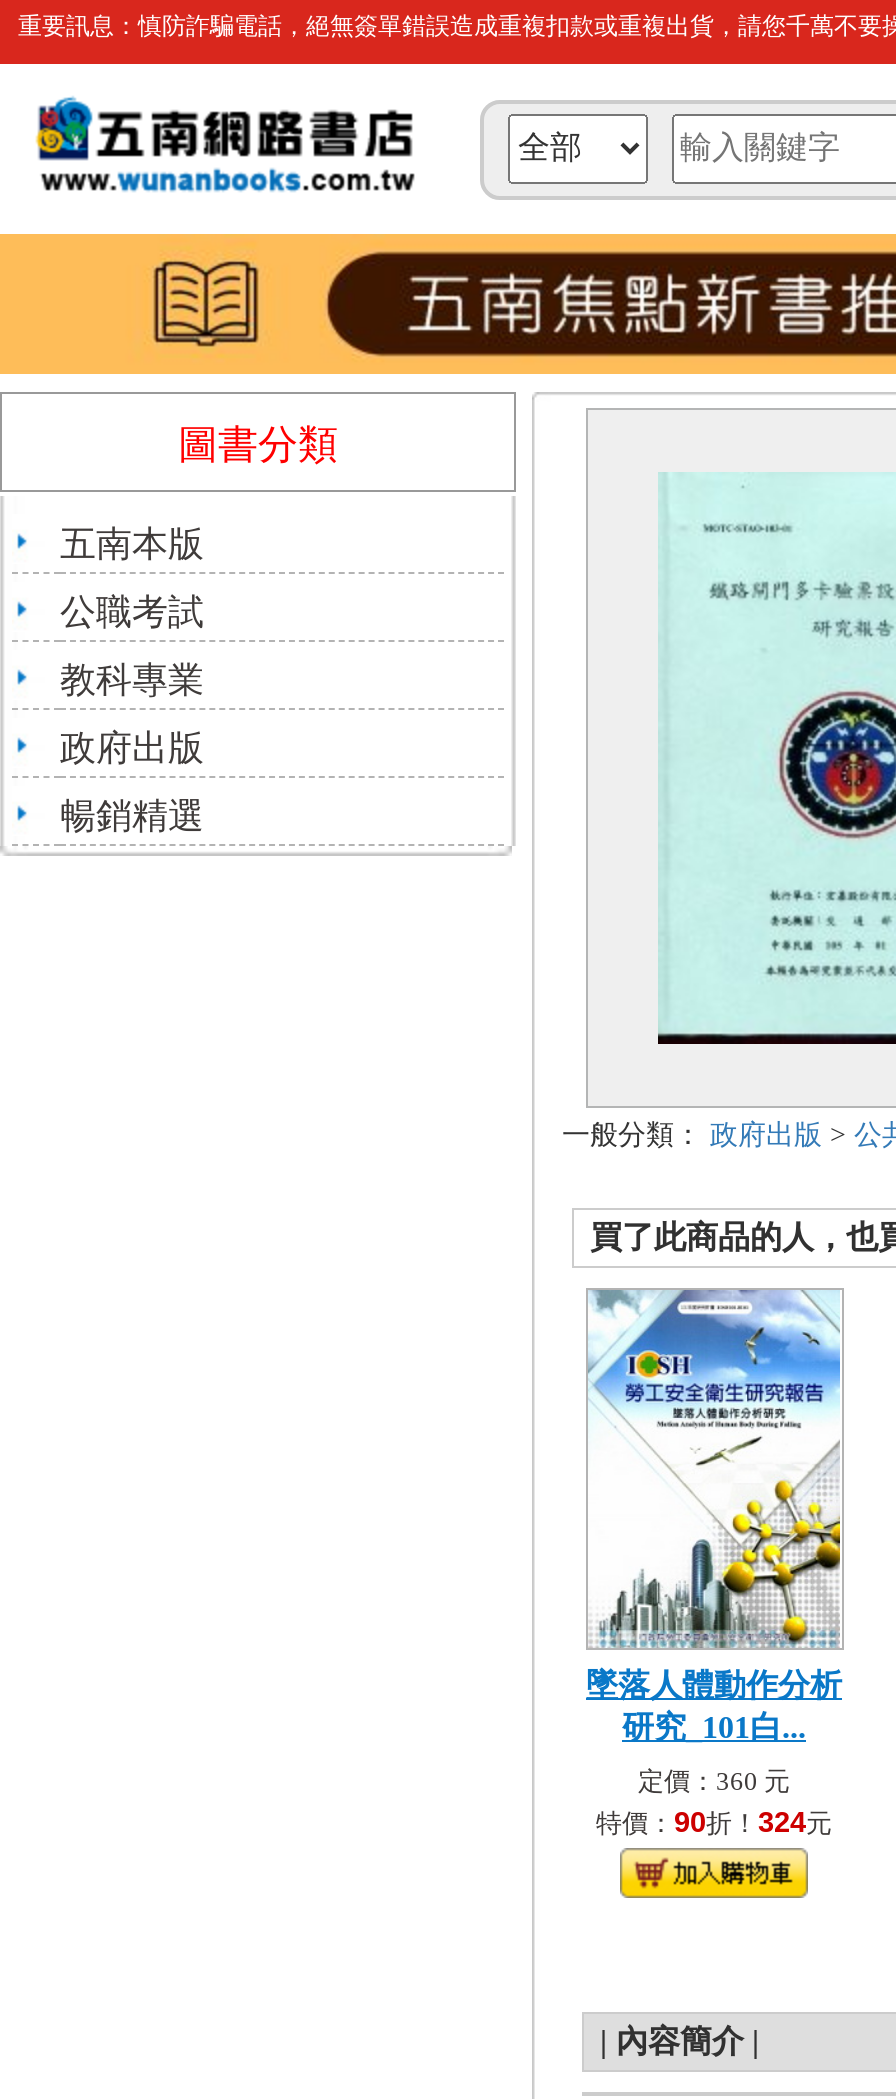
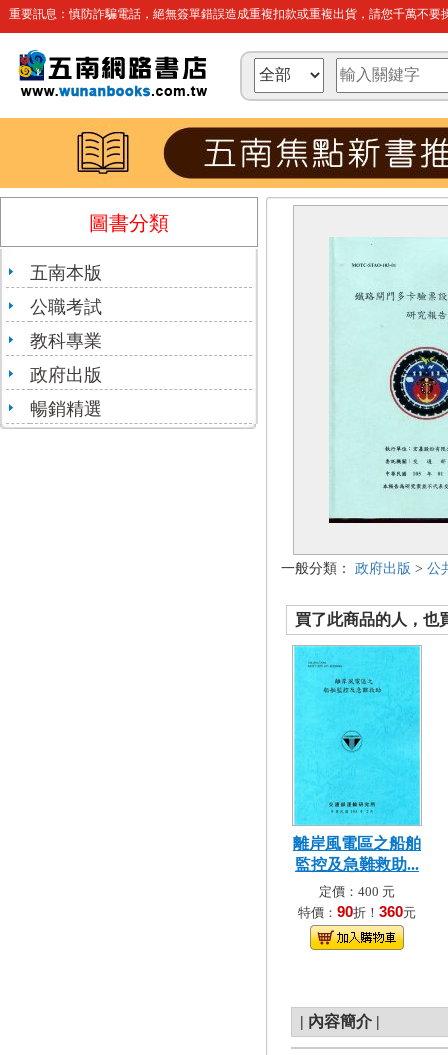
- [image]
- 墜落人體動作分析
- 研究_101白...
+ [image]
+ 離岸風電區之船舶
+ 監控及急難救助...

- 定價：360 元
- 特價：90折！324元
+ 定價：400 元
+ 特價：90折！360元
